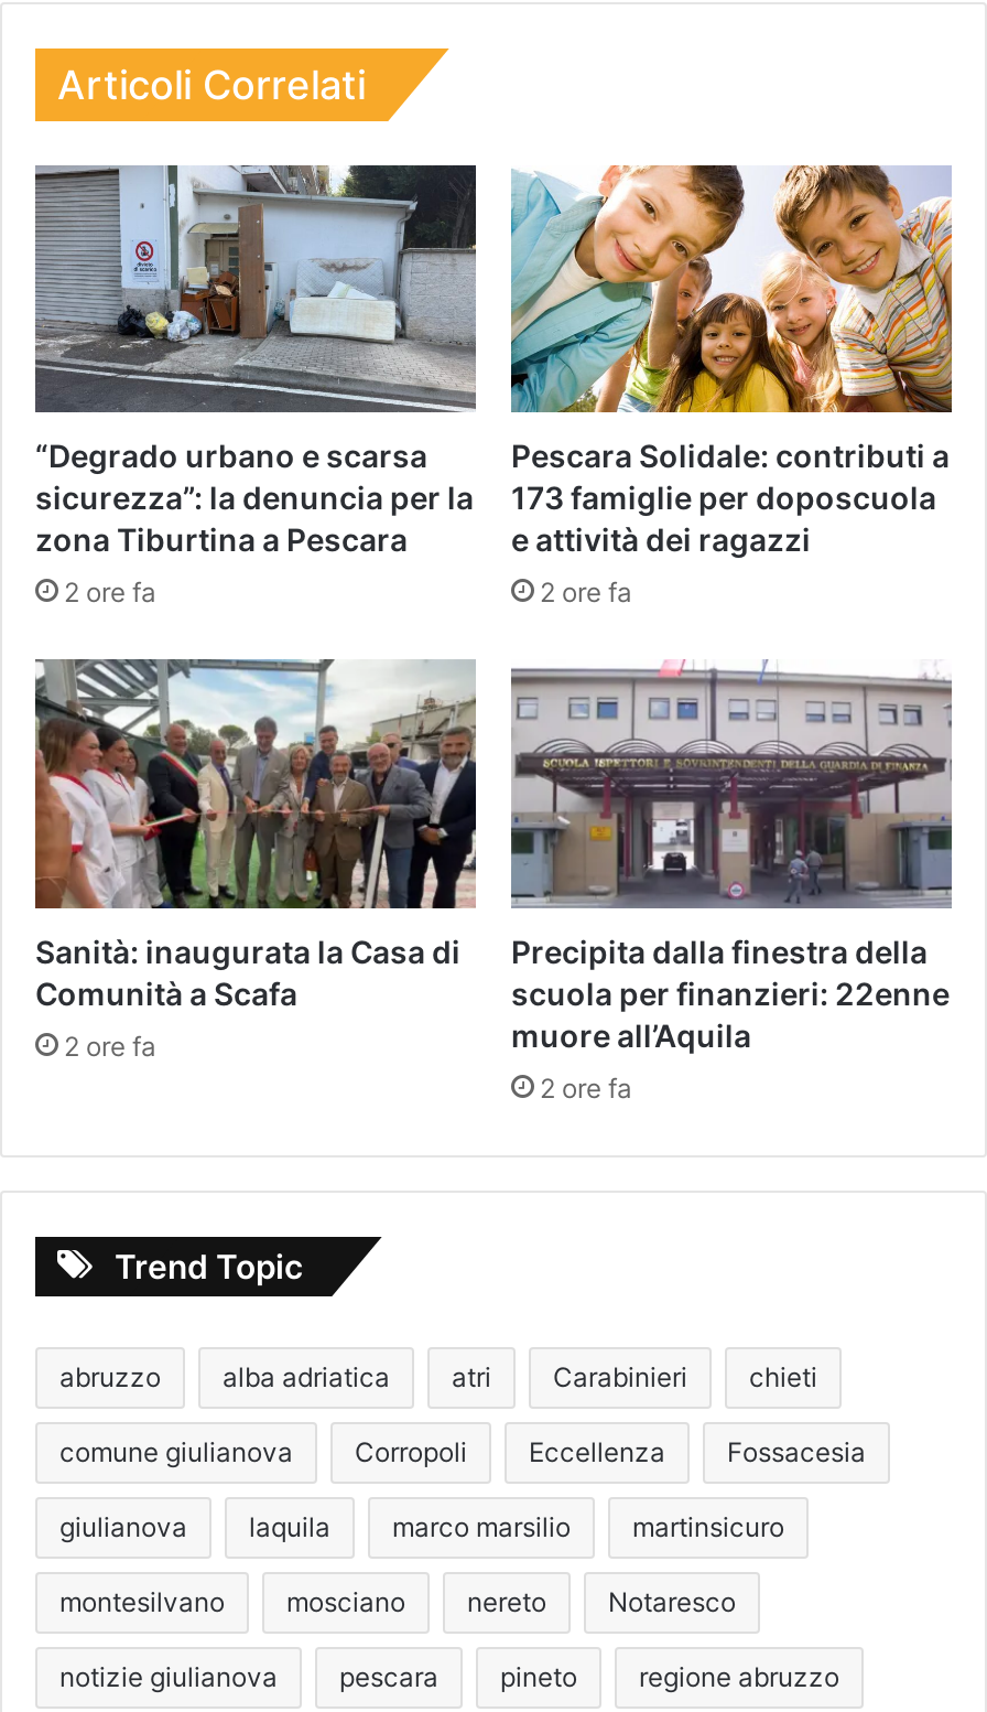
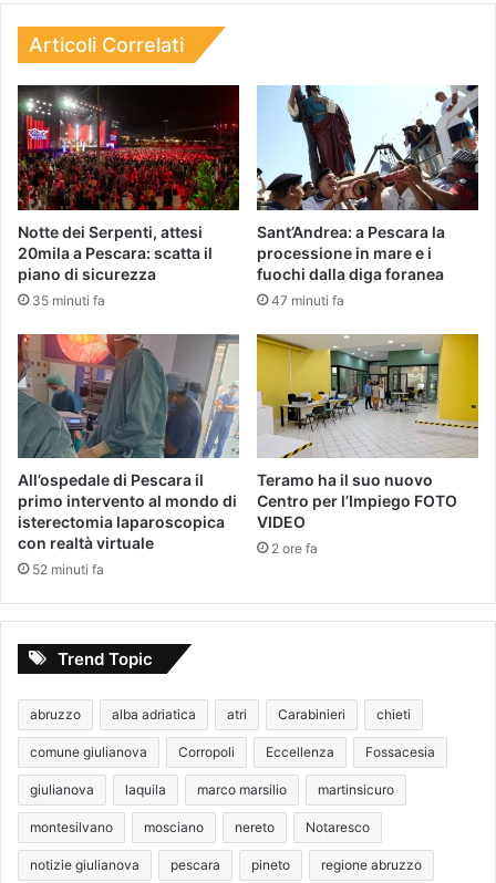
- [image]
- “Degrado urbano e scarsa
- sicurezza”: la denuncia per la
- zona Tiburtina a Pescara
+ [image]
+ Notte dei Serpenti, attesi
+ 20mila a Pescara: scatta il
+ piano di sicurezza

- [image]
- Pescara Solidale: contributi a
- 173 famiglie per doposcuola
- e attività dei ragazzi
+ [image]
+ Sant’Andrea: a Pescara la
+ processione in mare e i
+ fuochi dalla diga foranea

- 2 ore fa
+ 35 minuti fa

- 2 ore fa
+ 47 minuti fa

- [image]
- Sanità: inaugurata la Casa di
- Comunità a Scafa
+ [image]
+ All’ospedale di Pescara il
+ primo intervento al mondo di
+ isterectomia laparoscopica
+ con realtà virtuale

- [image]
- Precipita dalla finestra della
- scuola per finanzieri: 22enne
- muore all’Aquila
+ [image]
+ Teramo ha il suo nuovo
+ Centro per l’Impiego FOTO
+ VIDEO

- 2 ore fa
+ 52 minuti fa
